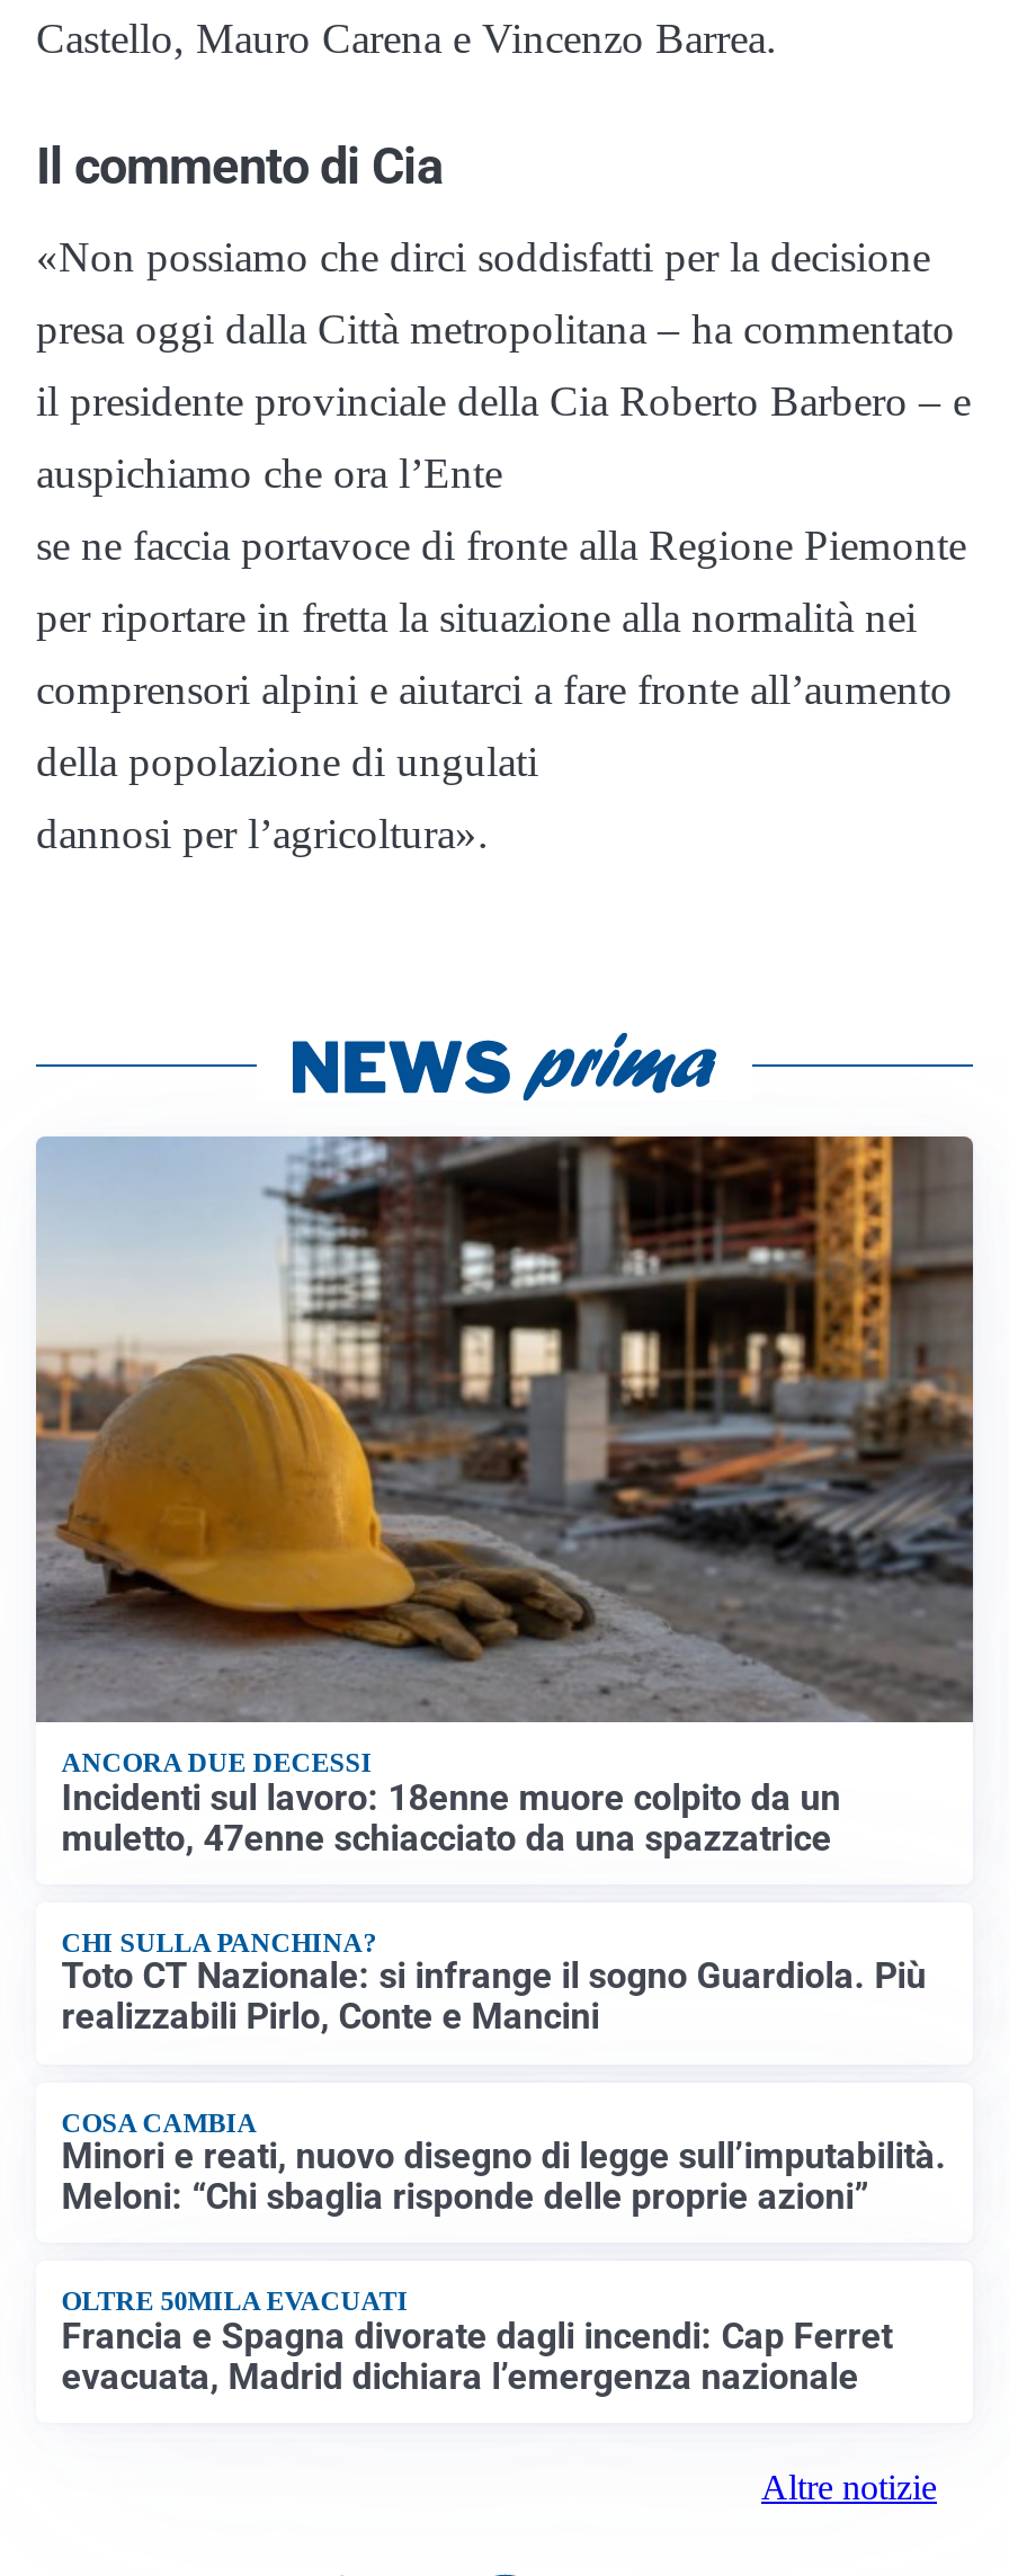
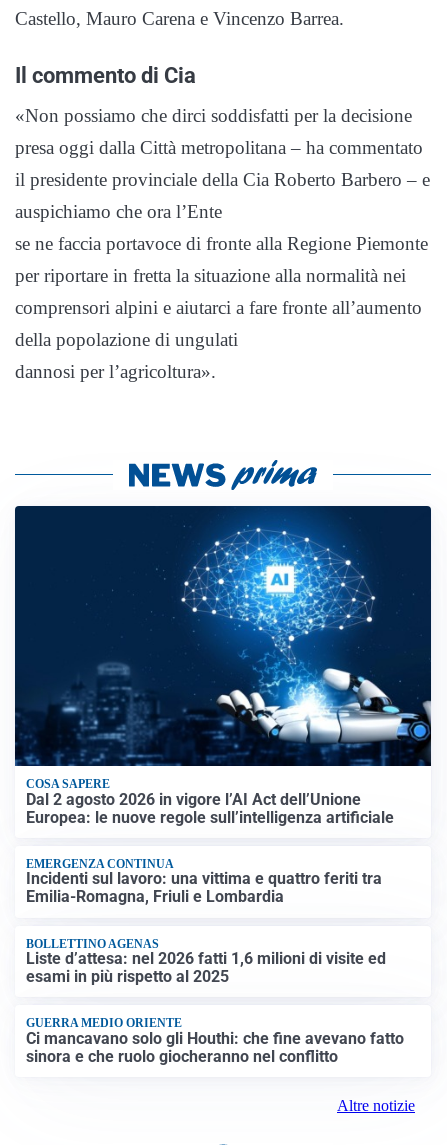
- [image]
- ANCORA DUE DECESSI
- Incidenti sul lavoro: 18enne muore colpito da un
- muletto, 47enne schiacciato da una spazzatrice
+ [image]
+ COSA SAPERE
+ Dal 2 agosto 2026 in vigore l’AI Act dell’Unione
+ Europea: le nuove regole sull’intelligenza artificiale

- CHI SULLA PANCHINA?
- Toto CT Nazionale: si infrange il sogno Guardiola. Più
- realizzabili Pirlo, Conte e Mancini
+ EMERGENZA CONTINUA
+ Incidenti sul lavoro: una vittima e quattro feriti tra
+ Emilia-Romagna, Friuli e Lombardia

- COSA CAMBIA
- Minori e reati, nuovo disegno di legge sull’imputabilità.
- Meloni: “Chi sbaglia risponde delle proprie azioni”
+ BOLLETTINO AGENAS
+ Liste d’attesa: nel 2026 fatti 1,6 milioni di visite ed
+ esami in più rispetto al 2025

- OLTRE 50MILA EVACUATI
- Francia e Spagna divorate dagli incendi: Cap Ferret
- evacuata, Madrid dichiara l’emergenza nazionale
+ GUERRA MEDIO ORIENTE
+ Ci mancavano solo gli Houthi: che fine avevano fatto
+ sinora e che ruolo giocheranno nel conflitto
